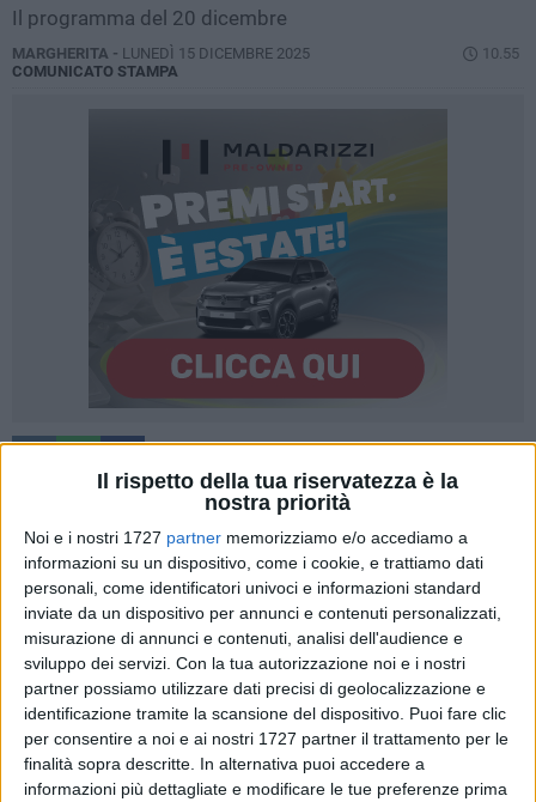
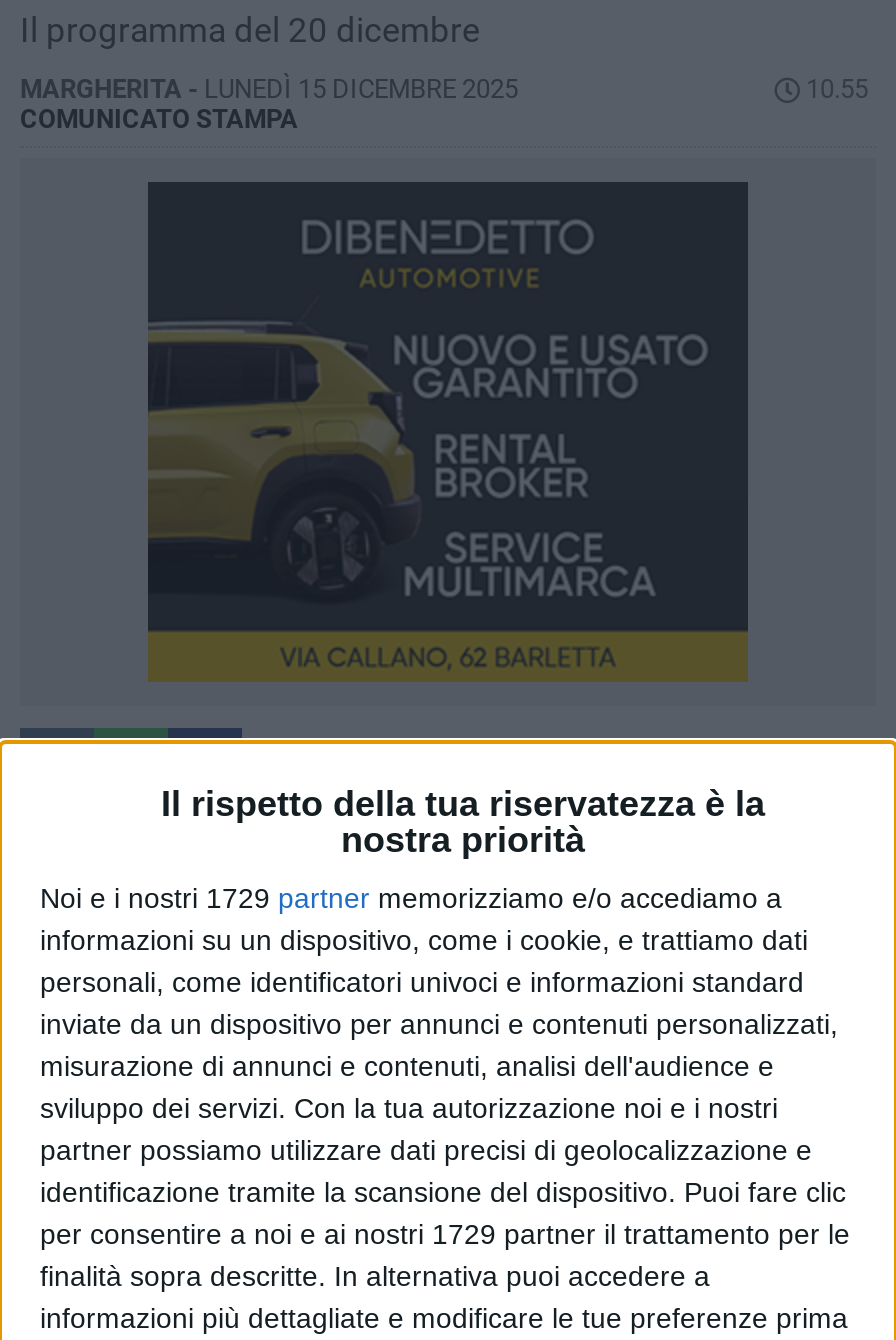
- [image]
+ [image]

- Noi e i nostri 1727 partner memorizziamo e/o accediamo a
+ Noi e i nostri 1729 partner memorizziamo e/o accediamo a

- per consentire a noi e ai nostri 1727 partner il trattamento per le
+ per consentire a noi e ai nostri 1729 partner il trattamento per le
